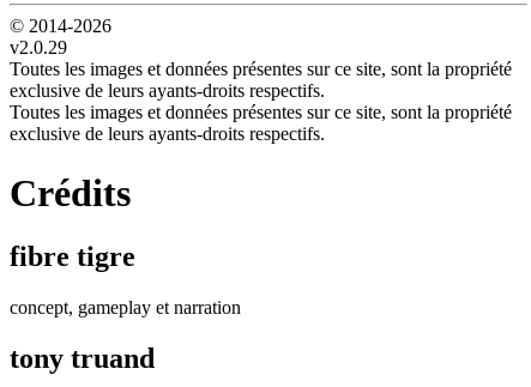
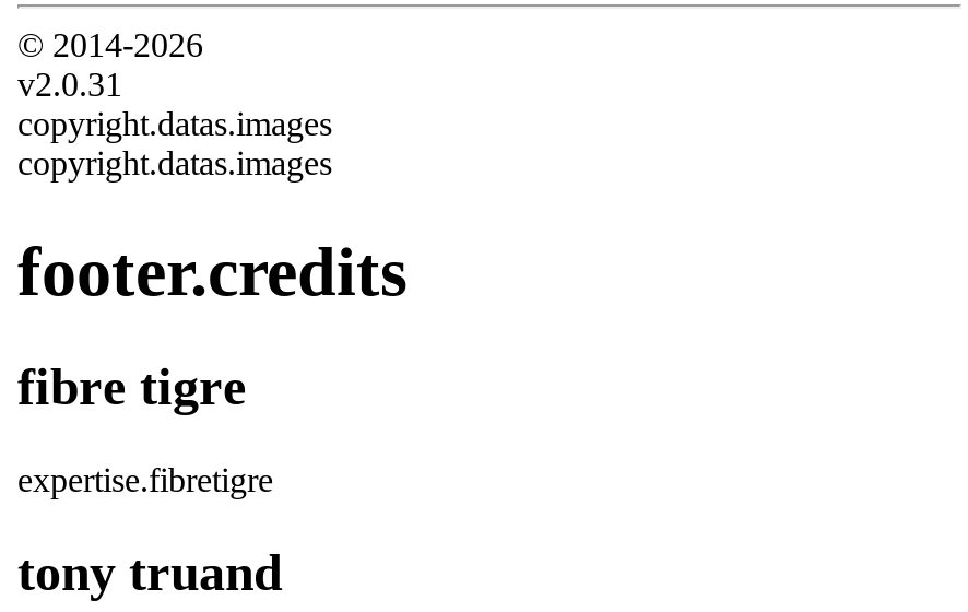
- v2.0.29
- Toutes les images et données présentes sur ce site, sont la propriété
- exclusive de leurs ayants-droits respectifs.
- Toutes les images et données présentes sur ce site, sont la propriété
- exclusive de leurs ayants-droits respectifs.
+ v2.0.31
+ copyright.datas.images
+ copyright.datas.images

- Crédits
+ footer.credits

- concept, gameplay et narration
+ expertise.fibretigre
